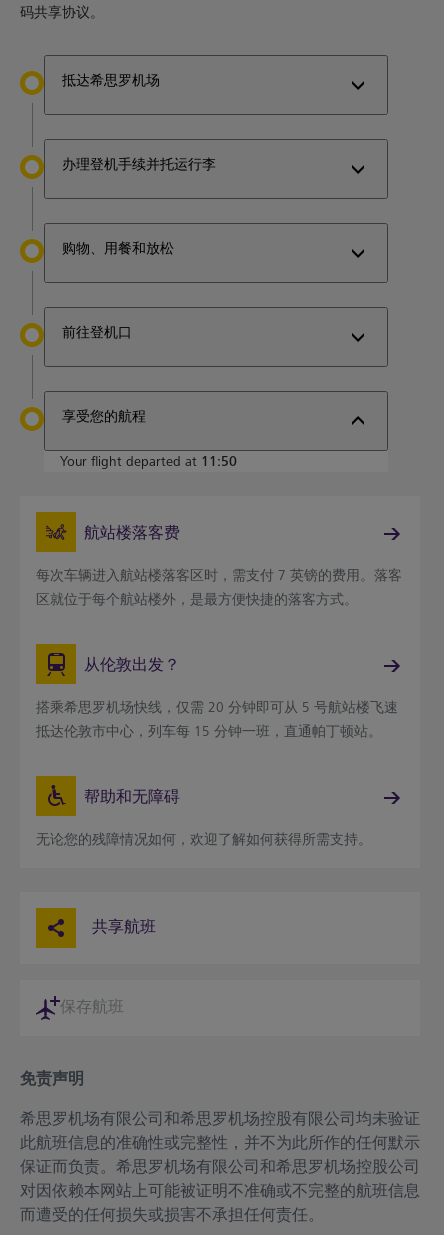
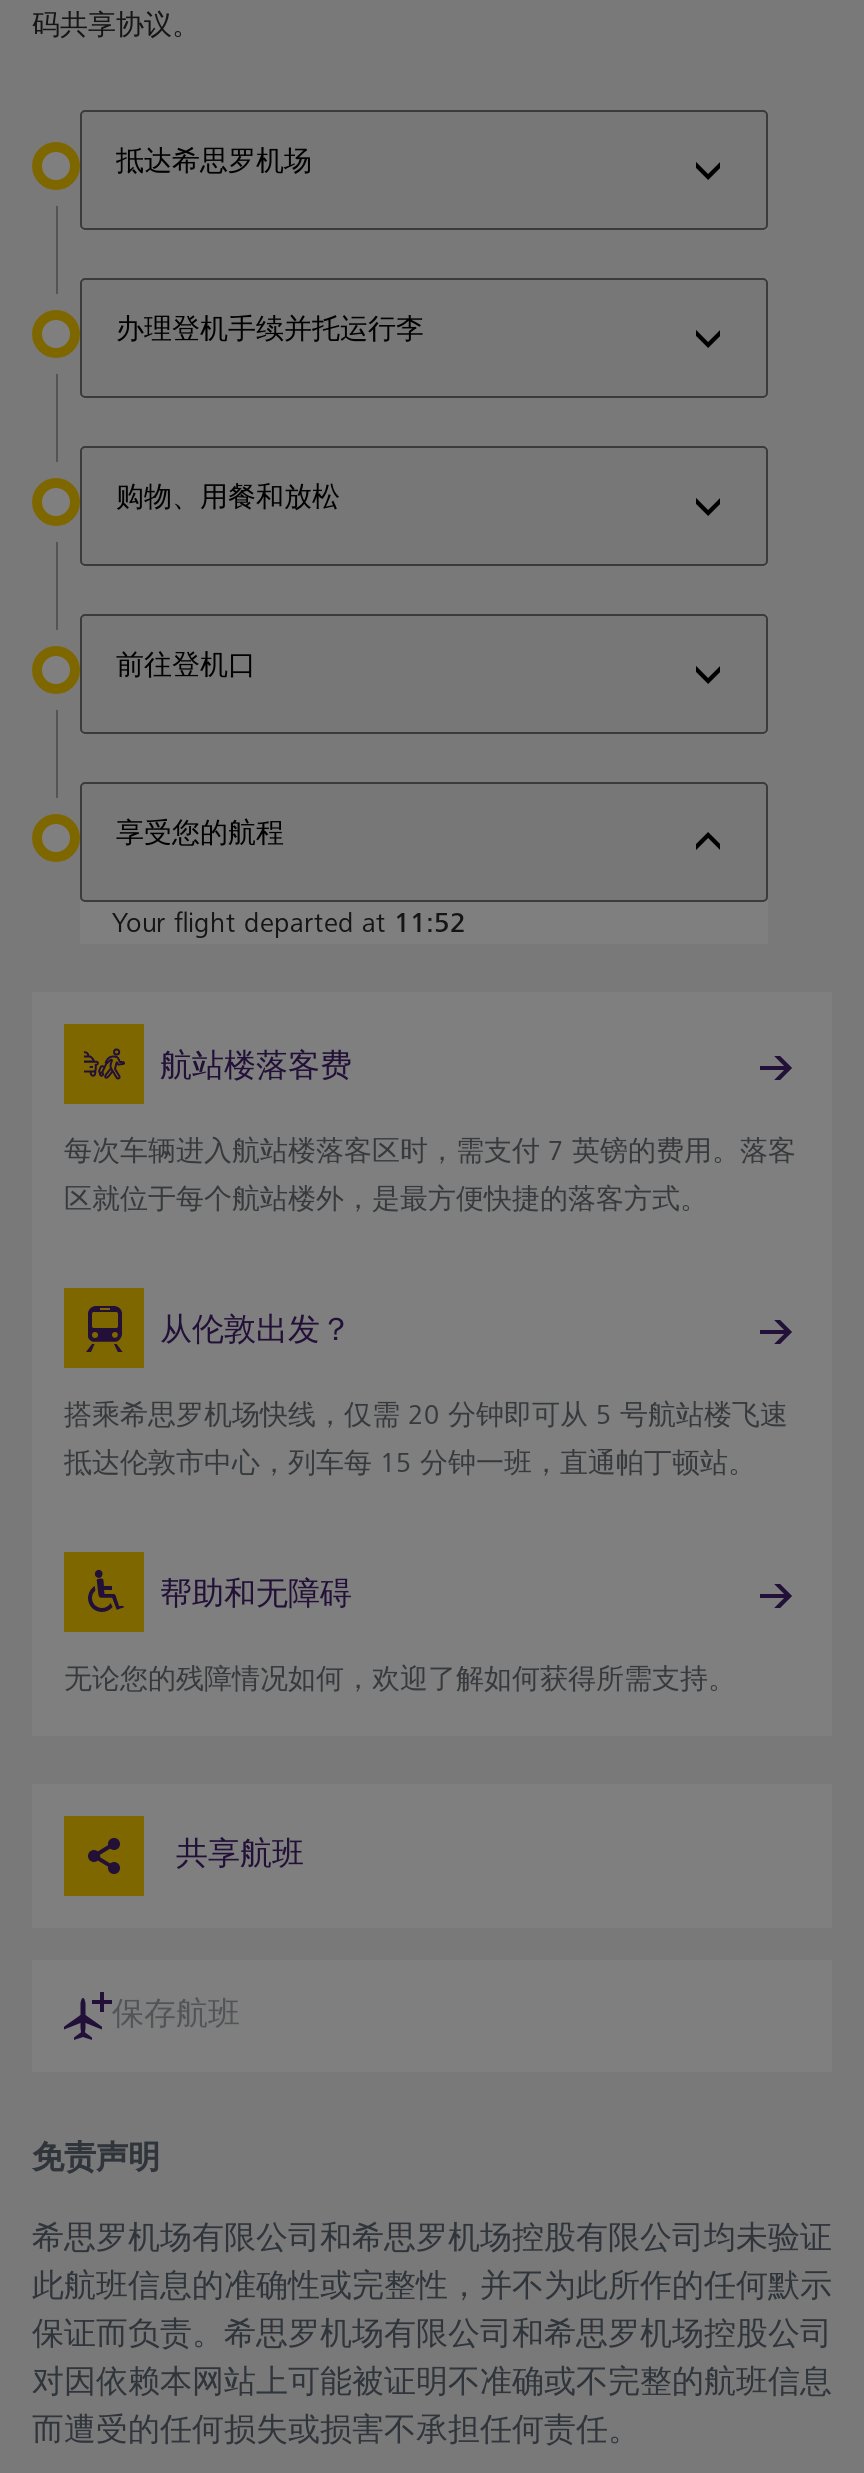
- Your flight departed at 11:50
+ Your flight departed at 11:52
